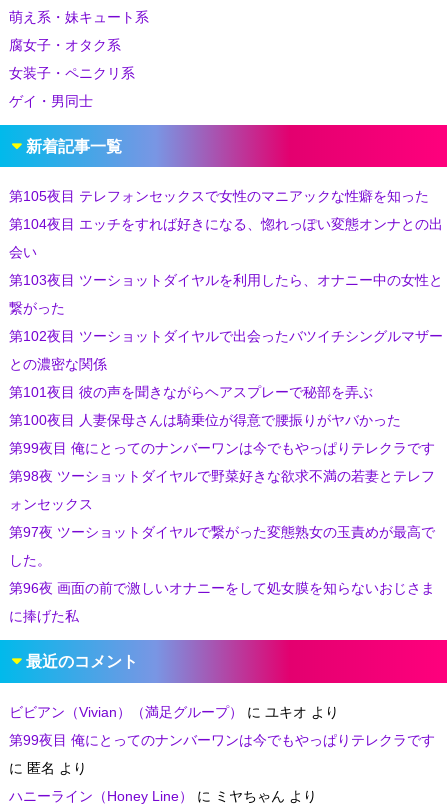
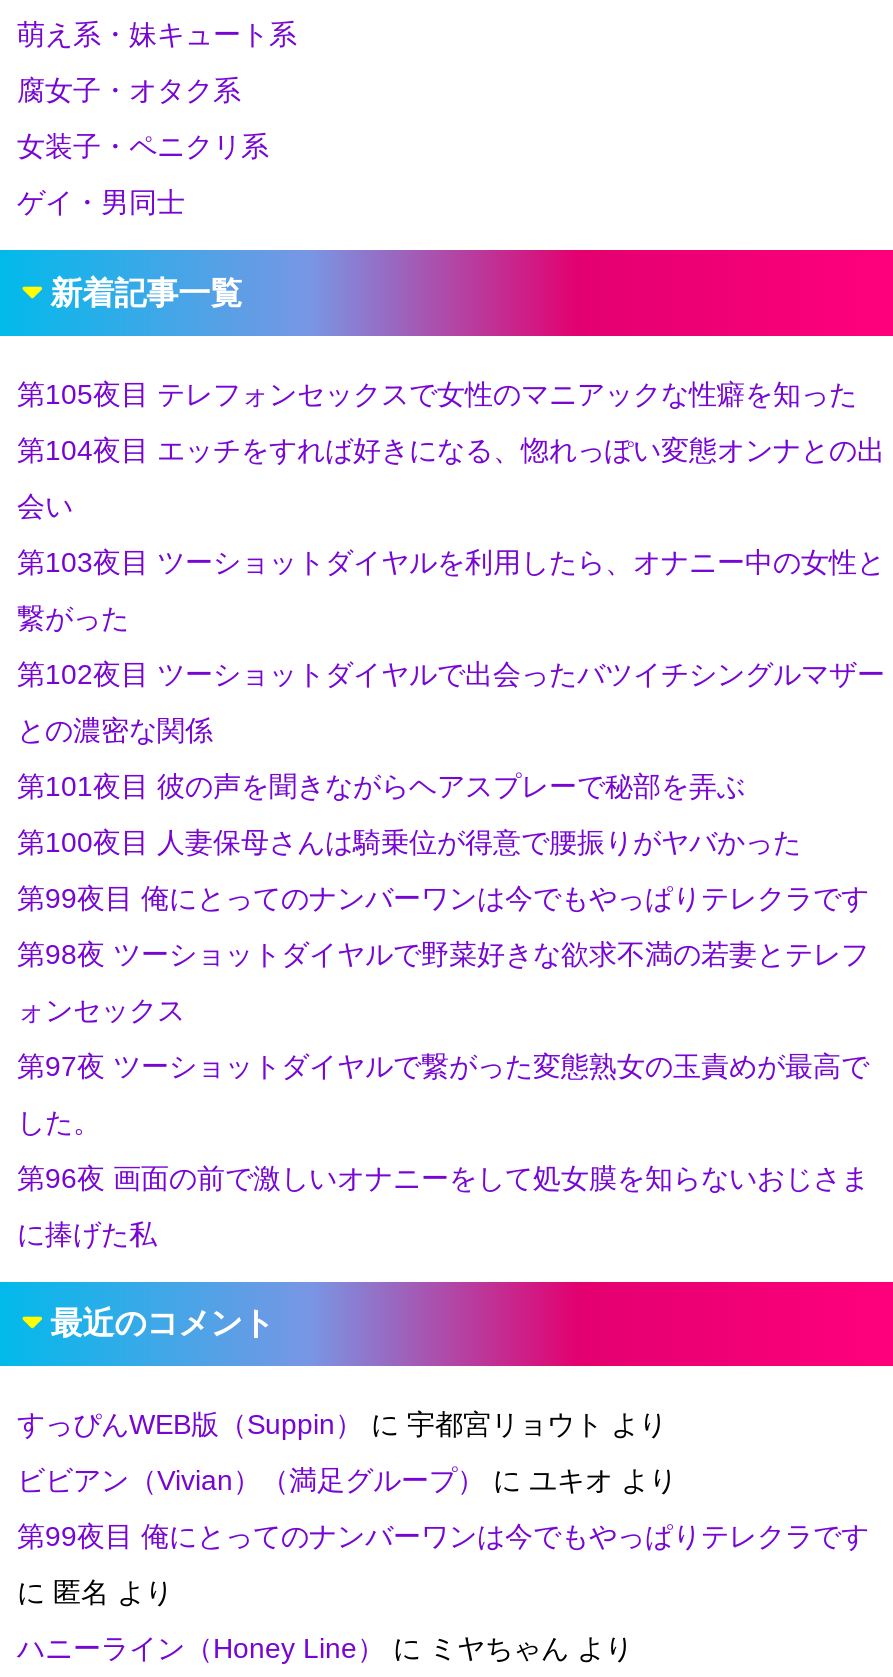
+ すっぴんWEB版（Suppin）に宇都宮リョウトより
